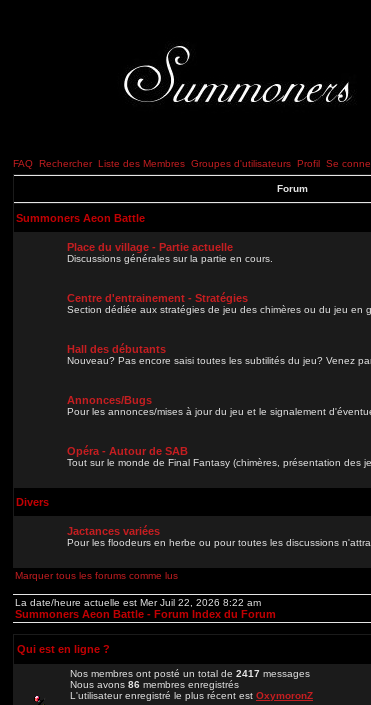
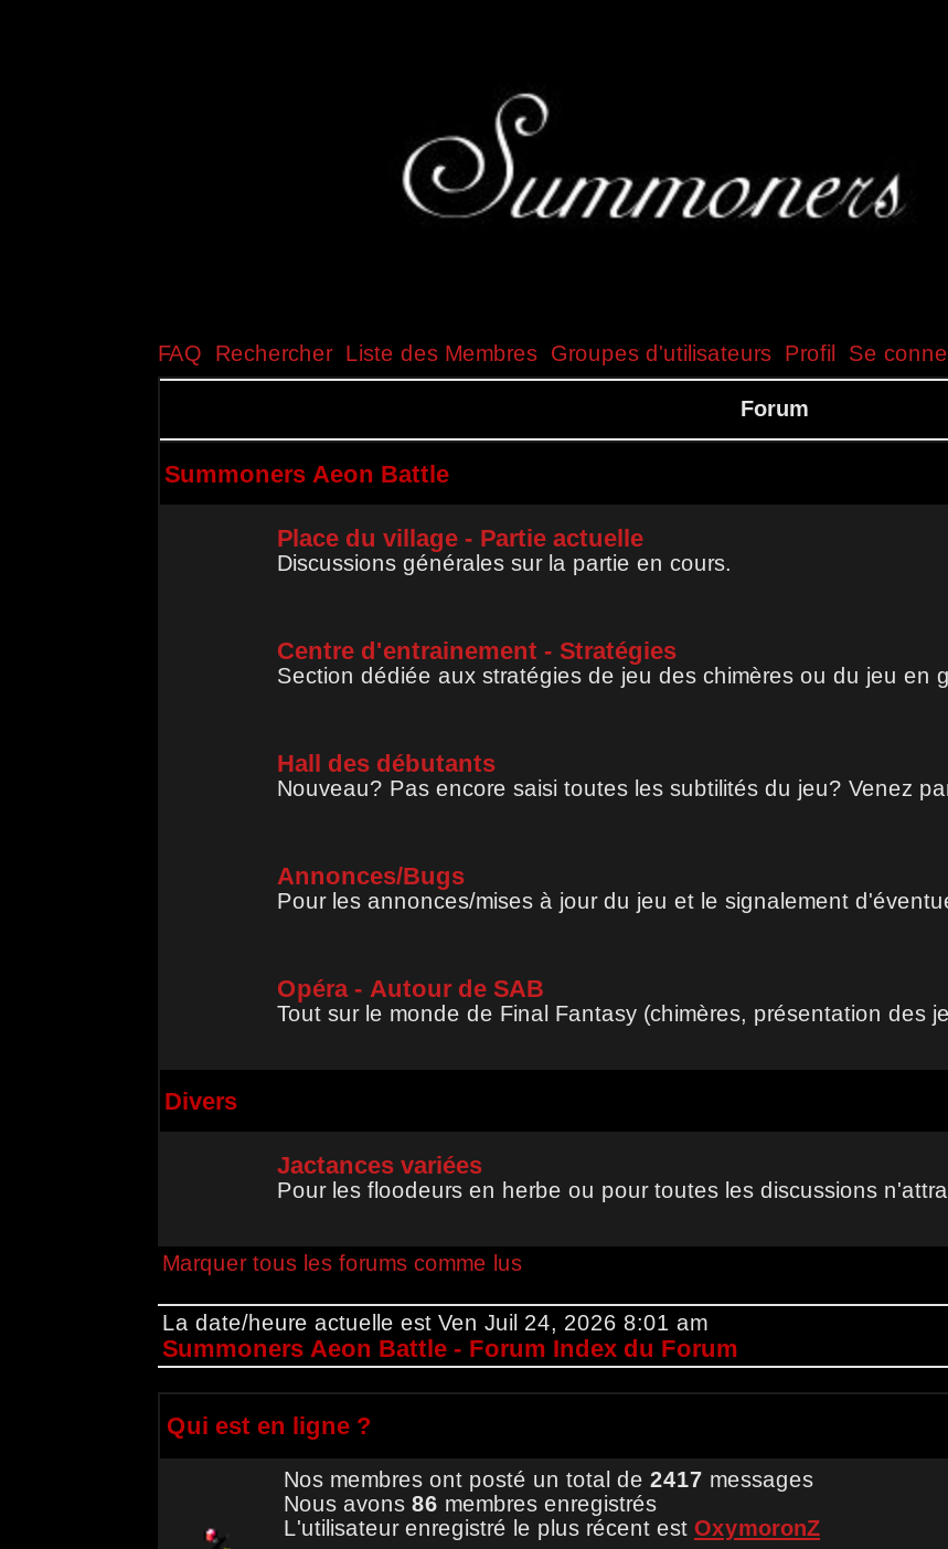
- La date/heure actuelle est Mer Juil 22, 2026 8:22 am
+ La date/heure actuelle est Ven Juil 24, 2026 8:01 am
